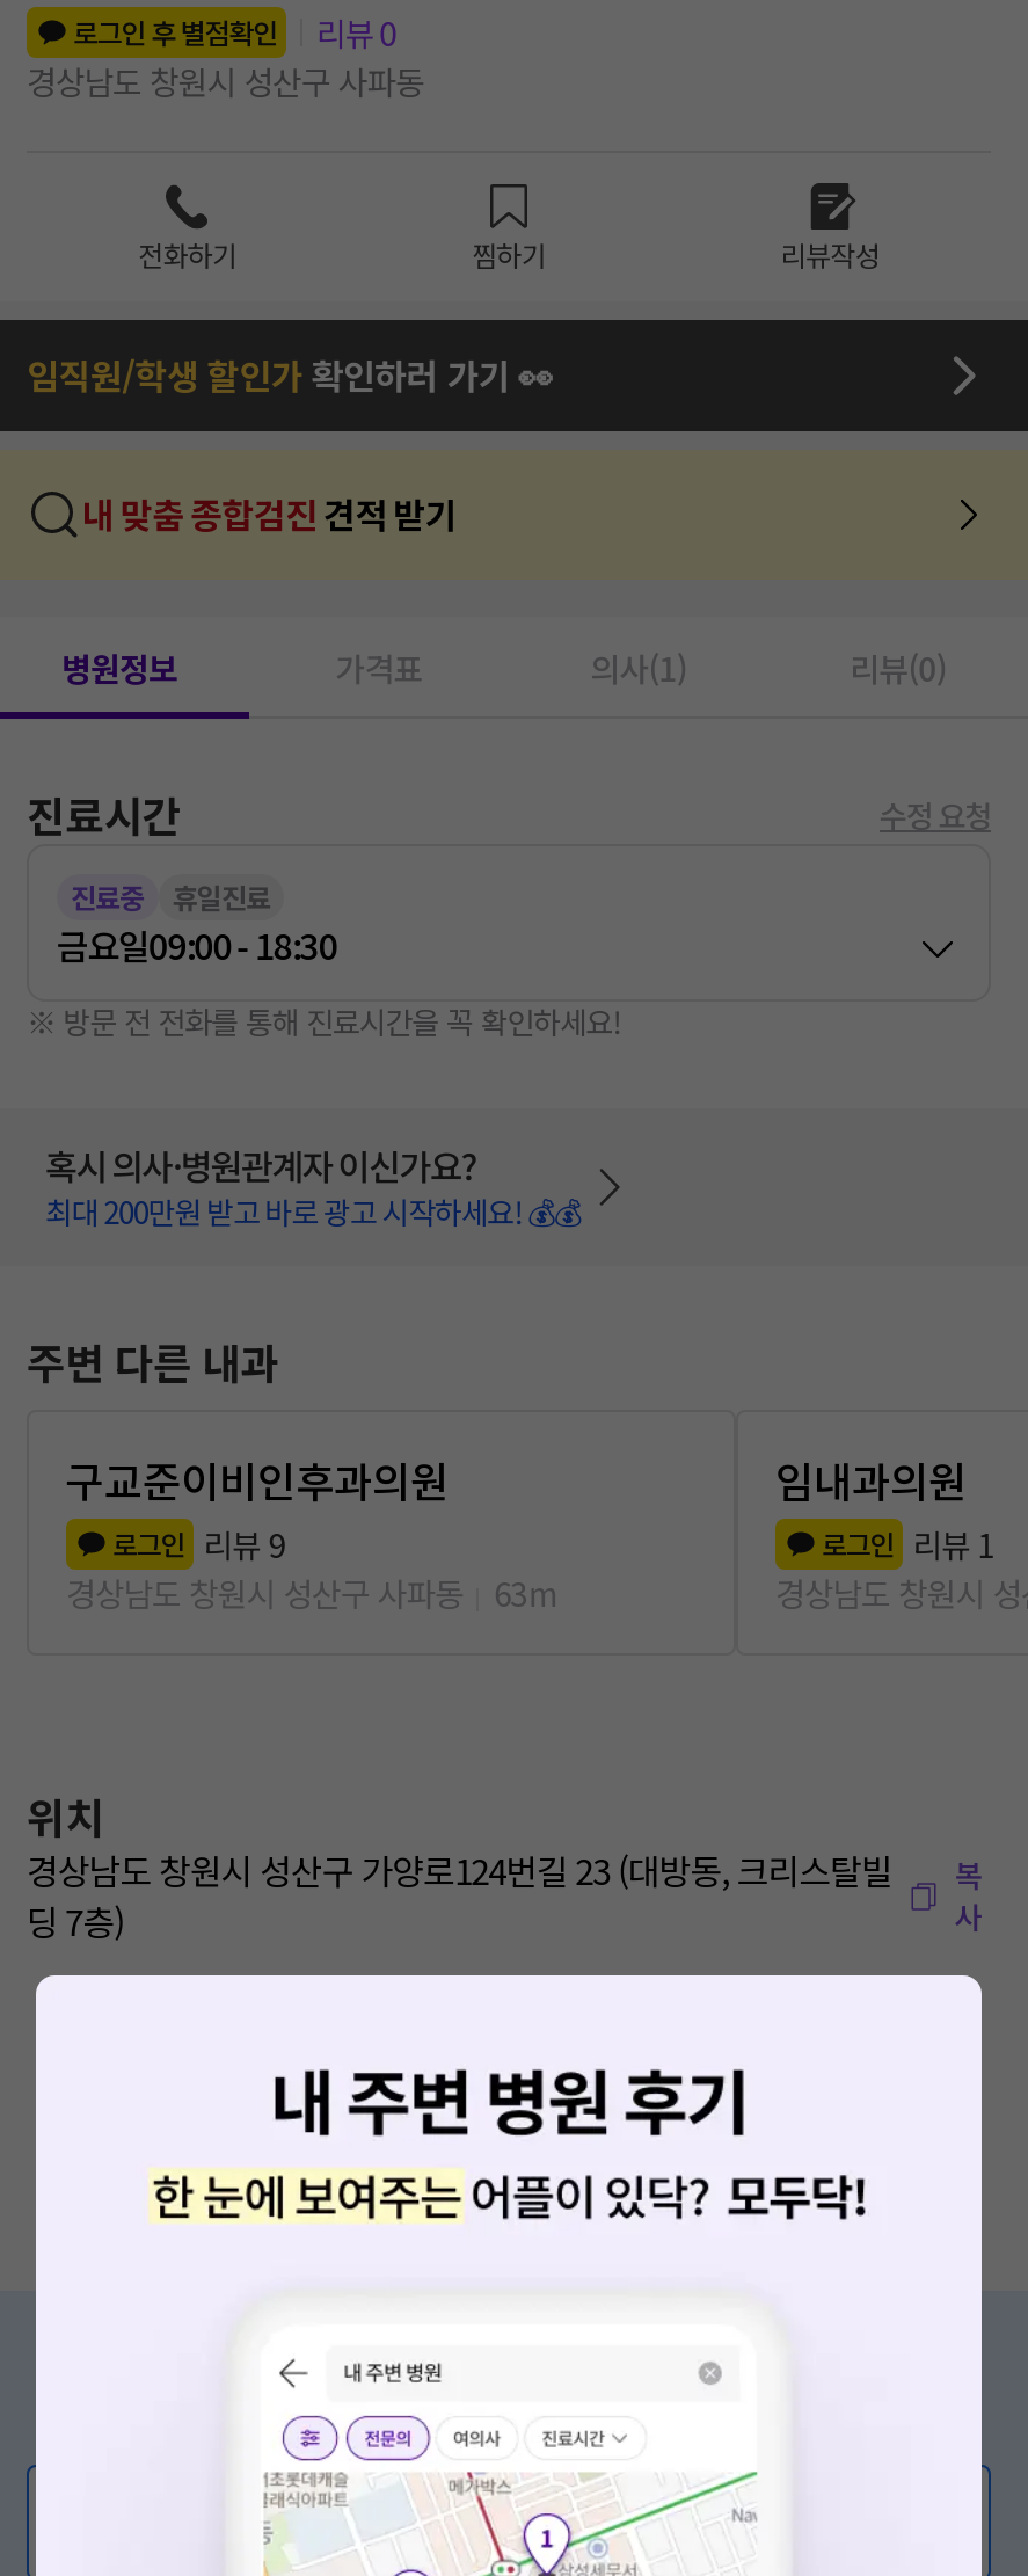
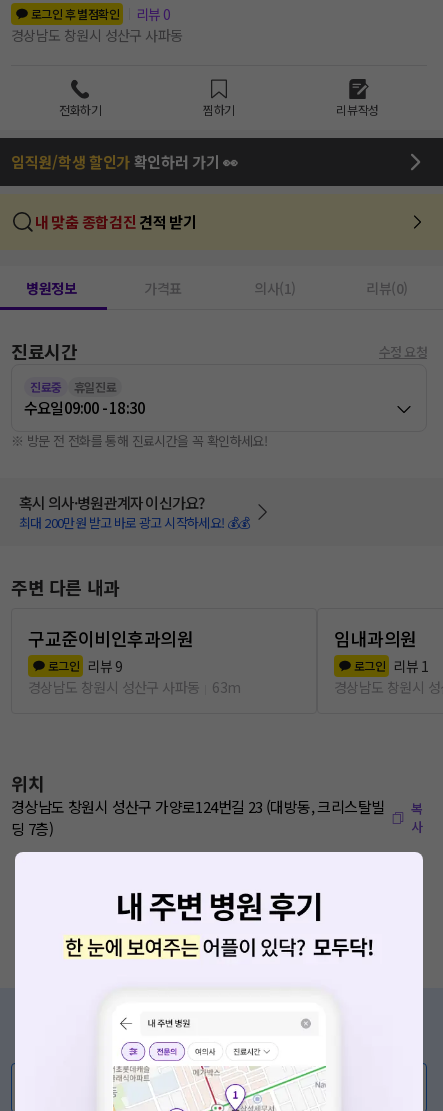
- 금요일09:00 - 18:30
+ 수요일09:00 - 18:30
